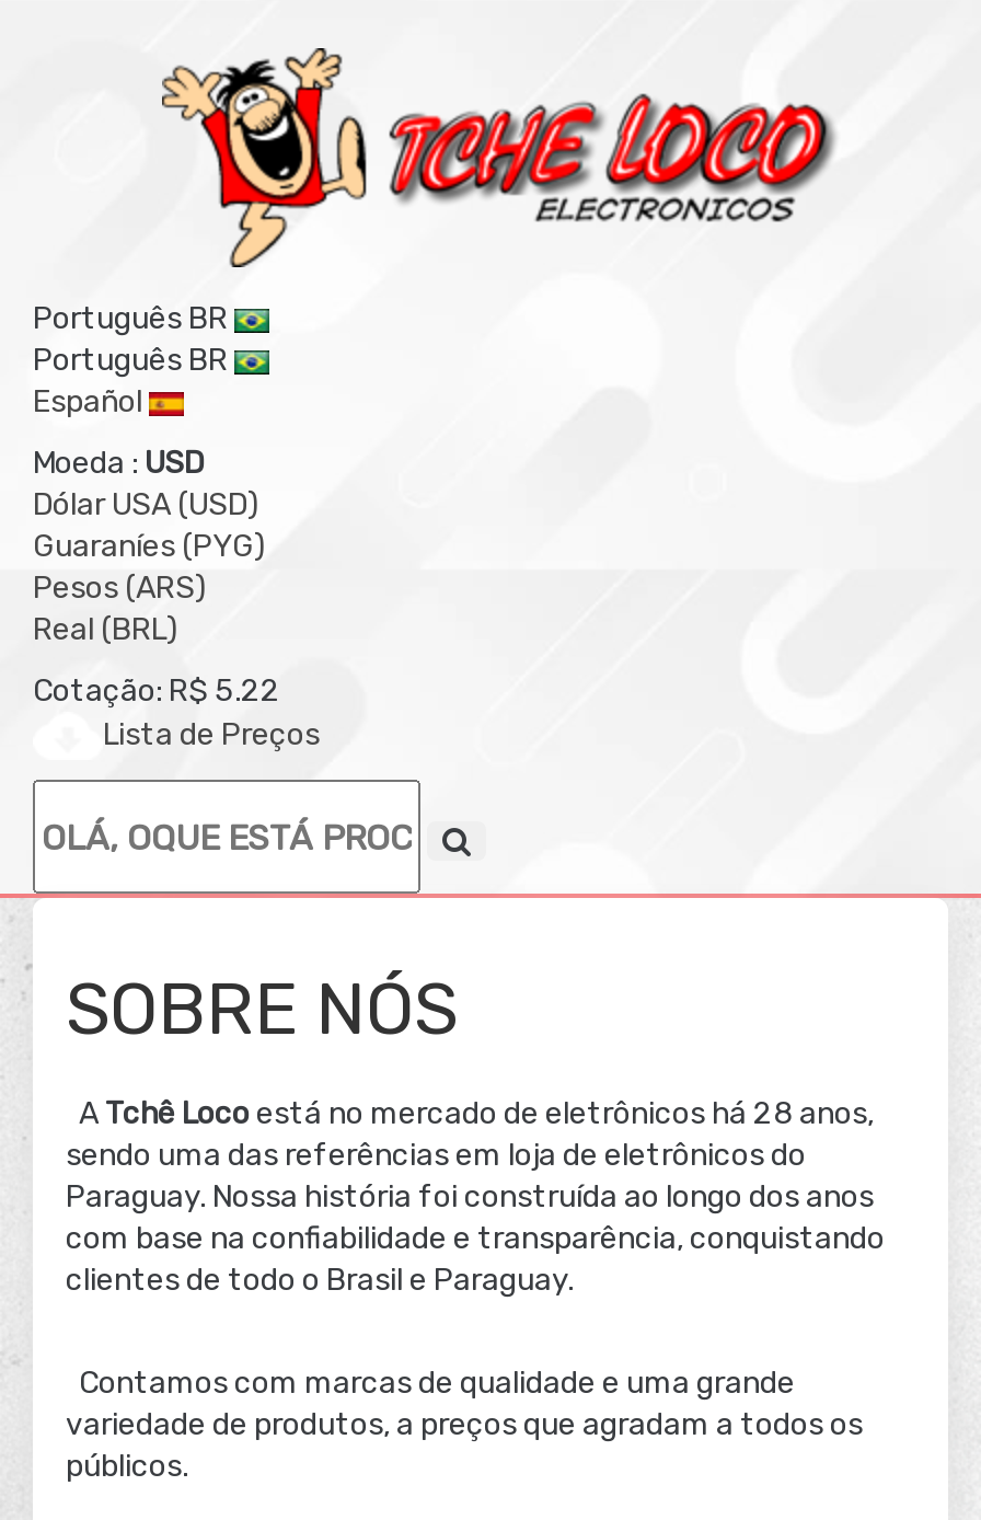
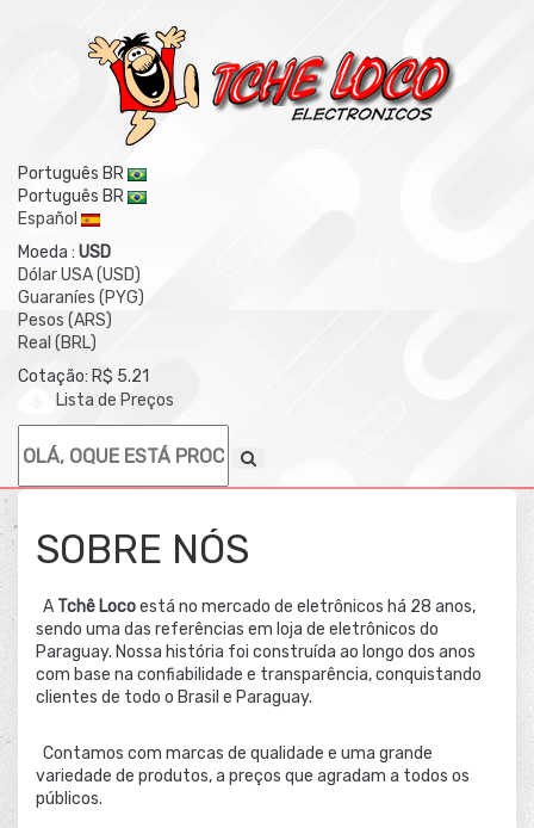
- Cotação: R$ 5.22
+ Cotação: R$ 5.21
